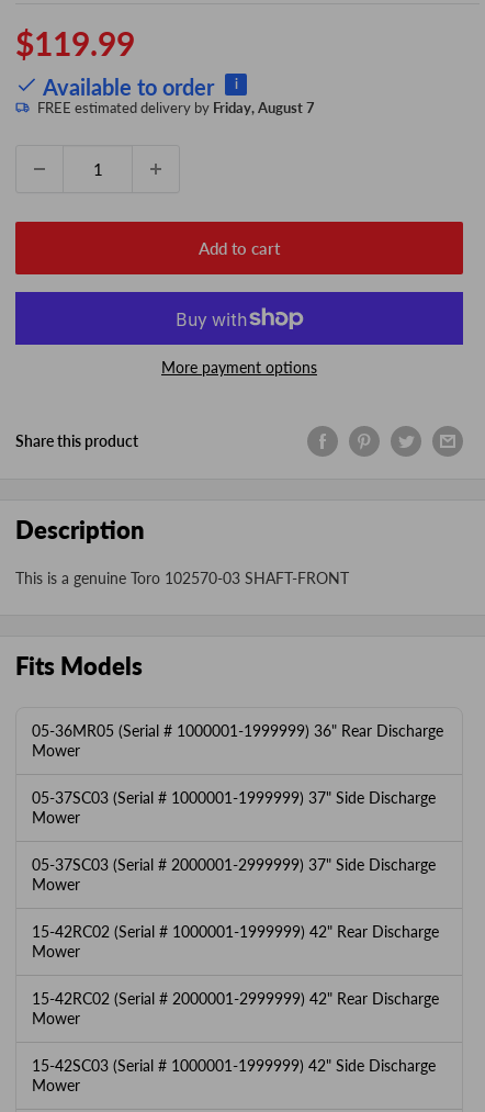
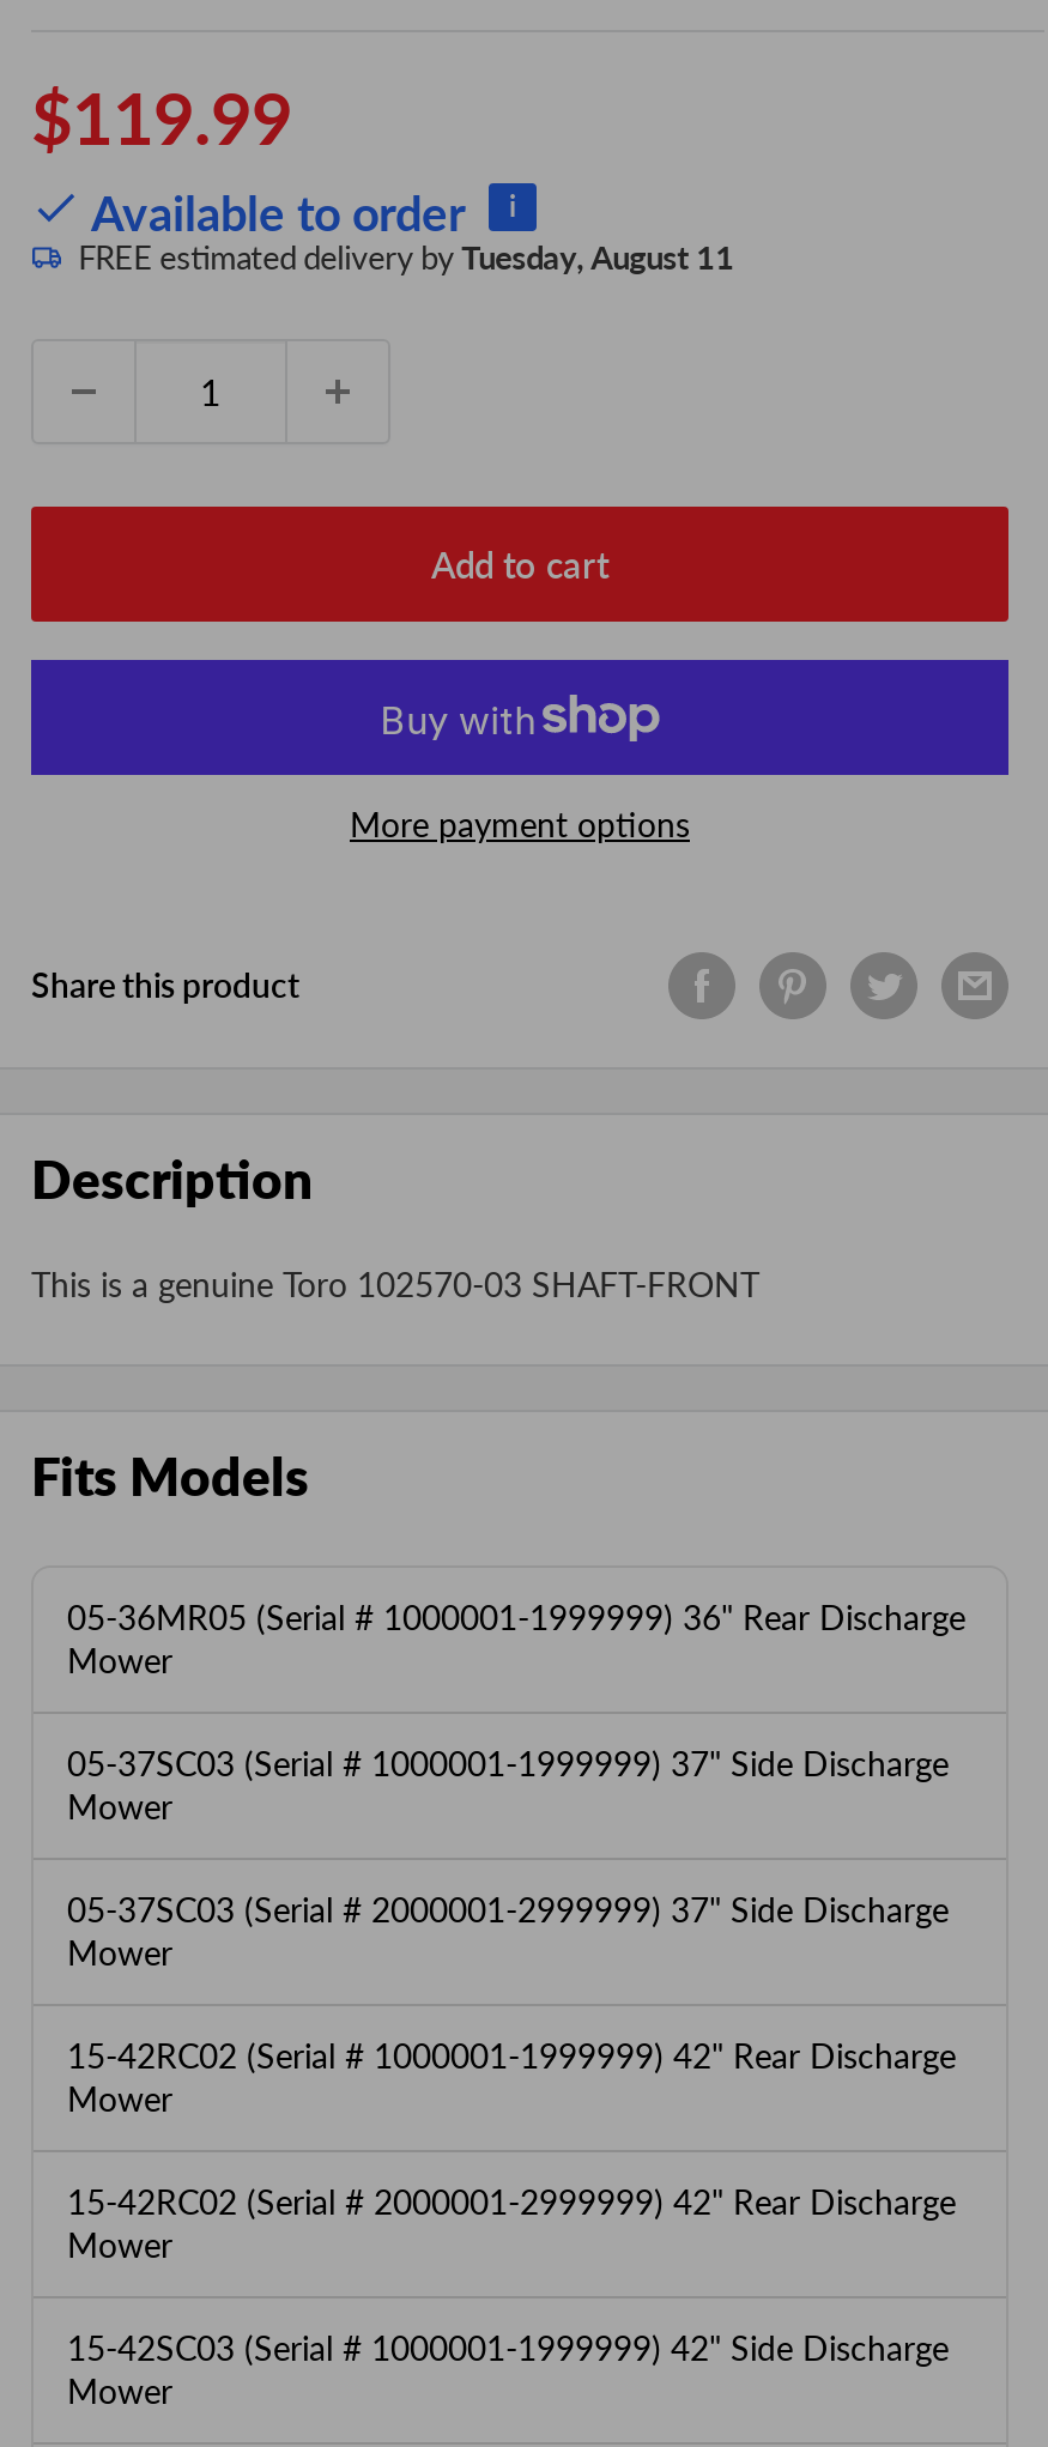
- FREE estimated delivery by Friday, August 7
+ FREE estimated delivery by Tuesday, August 11
